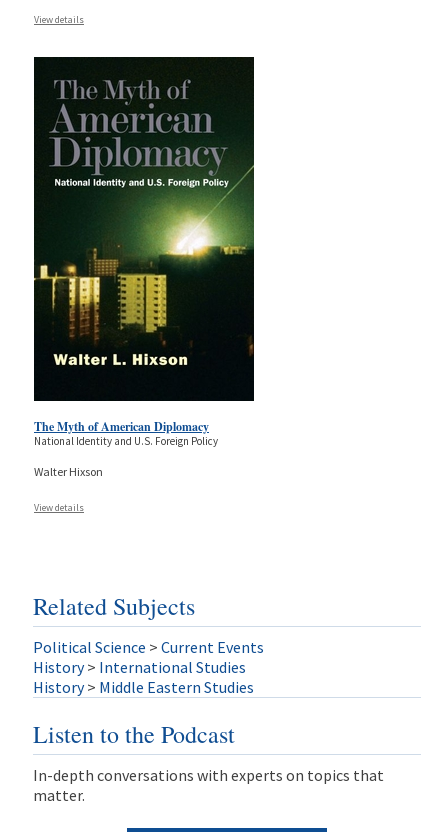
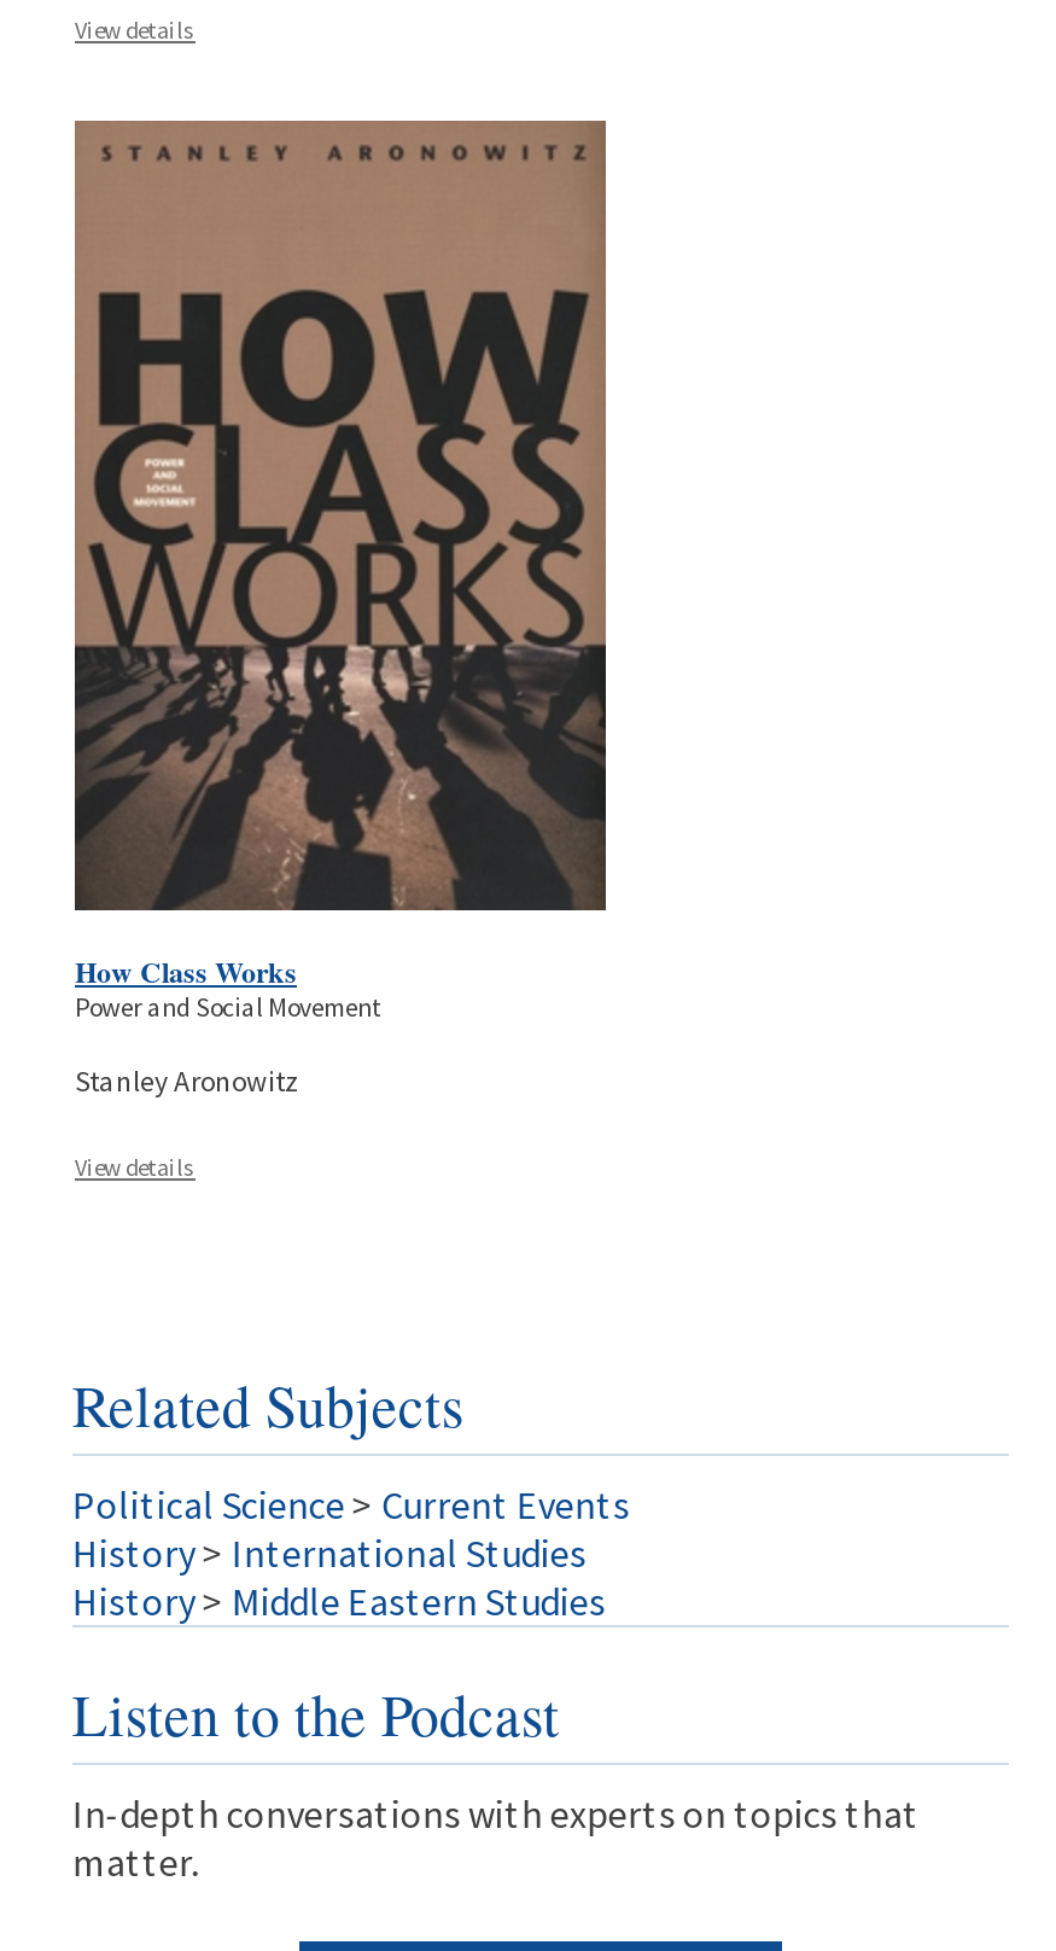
- [image]
- The Myth of American Diplomacy
- National Identity and U.S. Foreign Policy
+ [image]
+ How Class Works
+ Power and Social Movement

- Walter Hixson
+ Stanley Aronowitz
